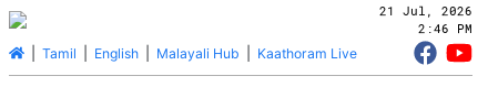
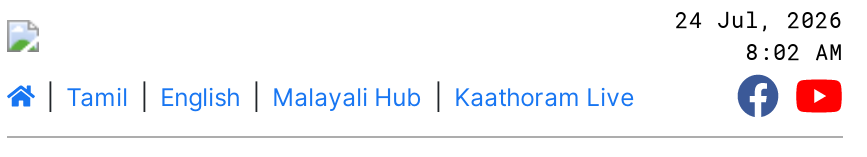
- 21 Jul, 2026
- 2:46 PM
+ 24 Jul, 2026
+ 8:02 AM
